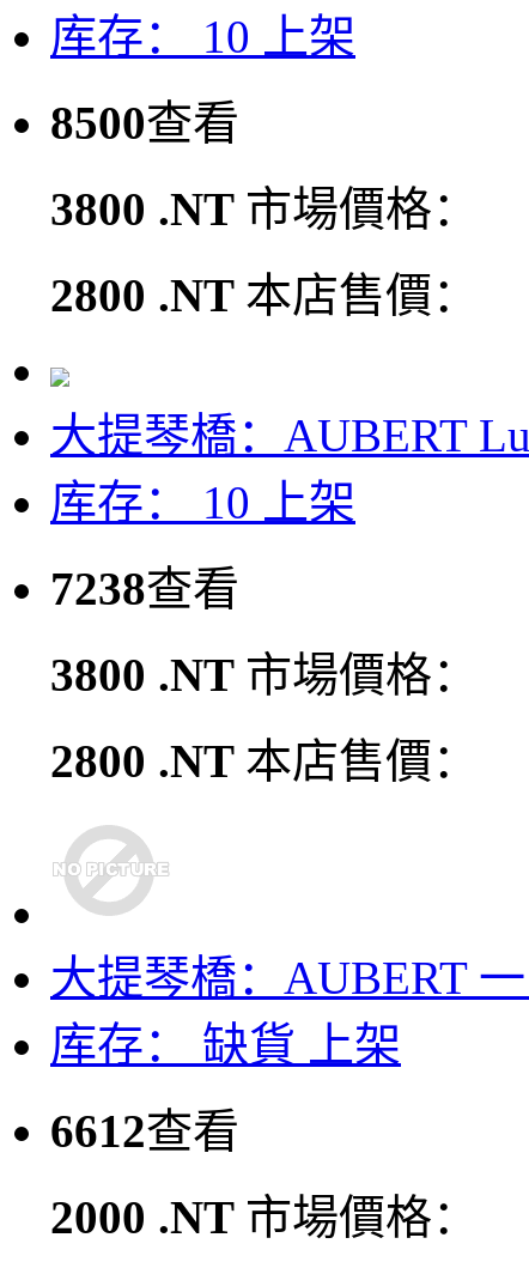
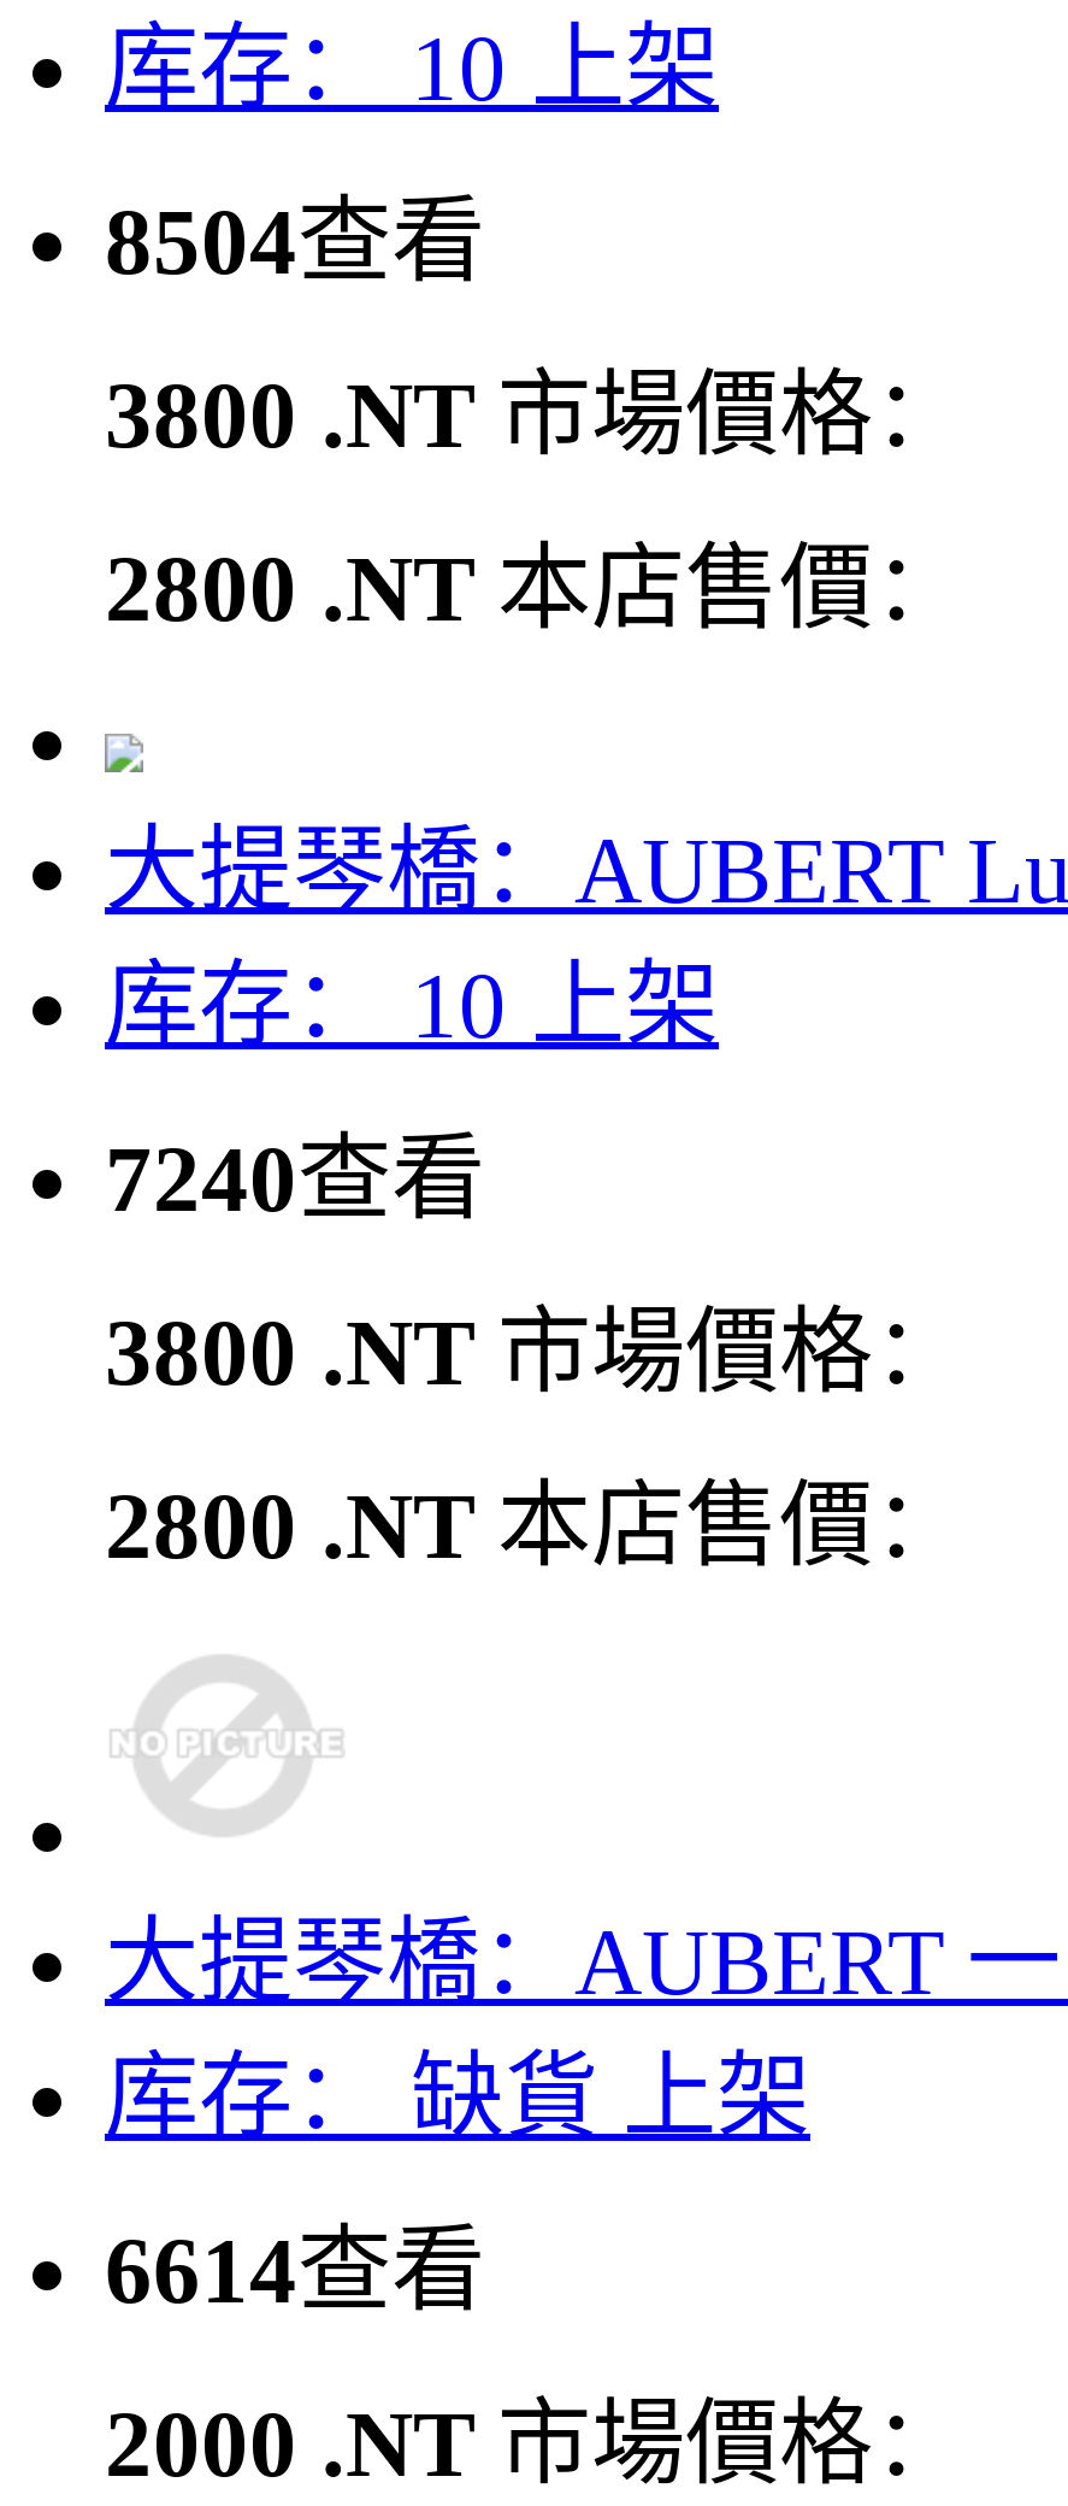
- 8500查看
+ 8504查看

- 7238查看
+ 7240查看

- 6612查看
+ 6614查看
